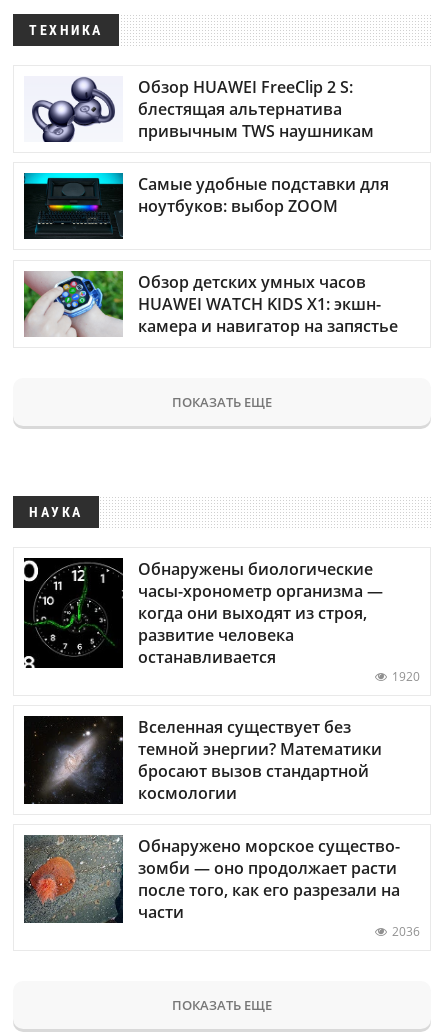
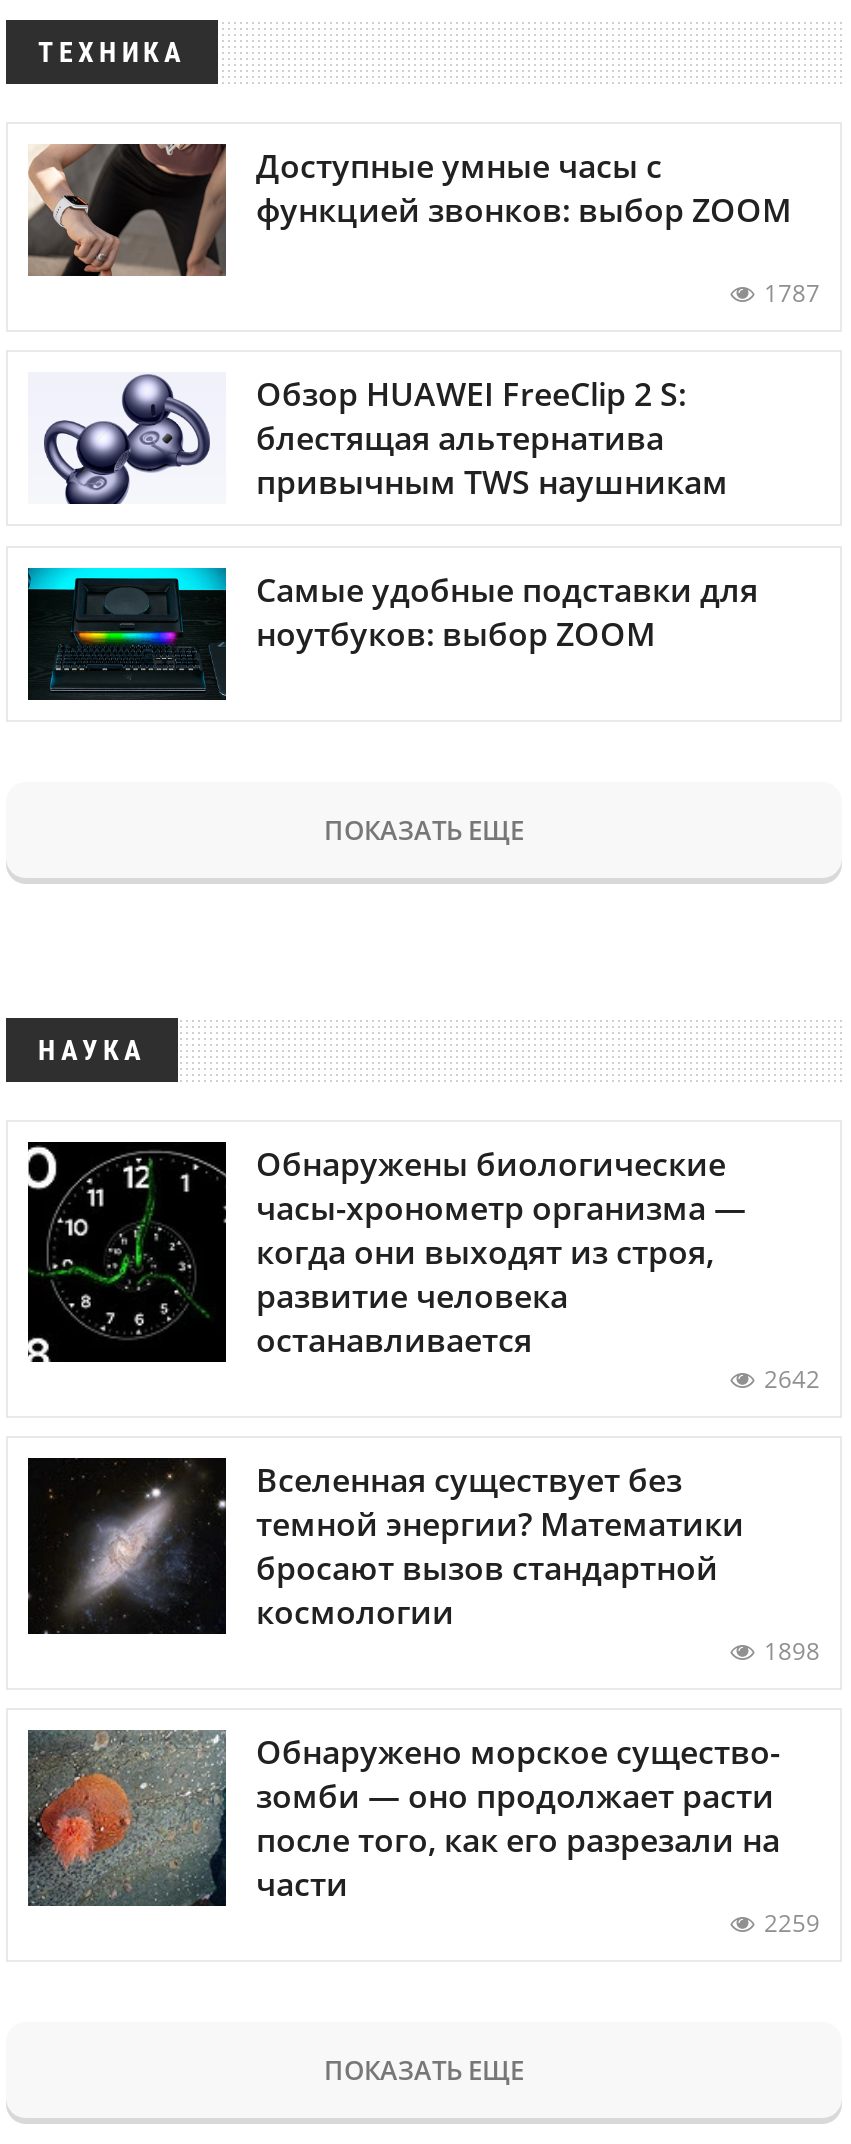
+ [image]
+ Доступные умные часы с
+ функцией звонков: выбор ZOOM
+ 1787

moved down: [image] | Обзор HUAWEI FreeClip 2 S: | блестящая альтернатива | привычным TWS наушникам | Самые удобные подставки для | ноутбуков: выбор ZOOM

- [image]
- Обзор детских умных часов
- HUAWEI WATCH KIDS X1: экшн-
- камера и навигатор на запястье

- 1920
+ 2642

+ 1898

- 2036
+ 2259
